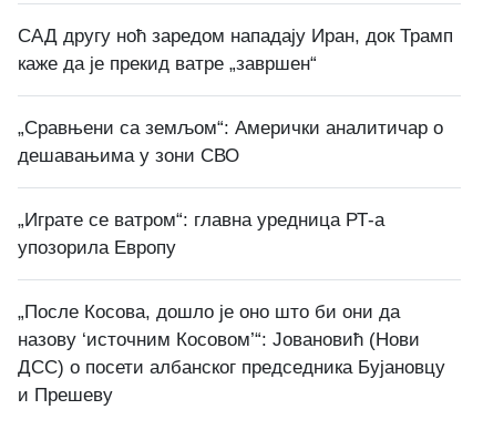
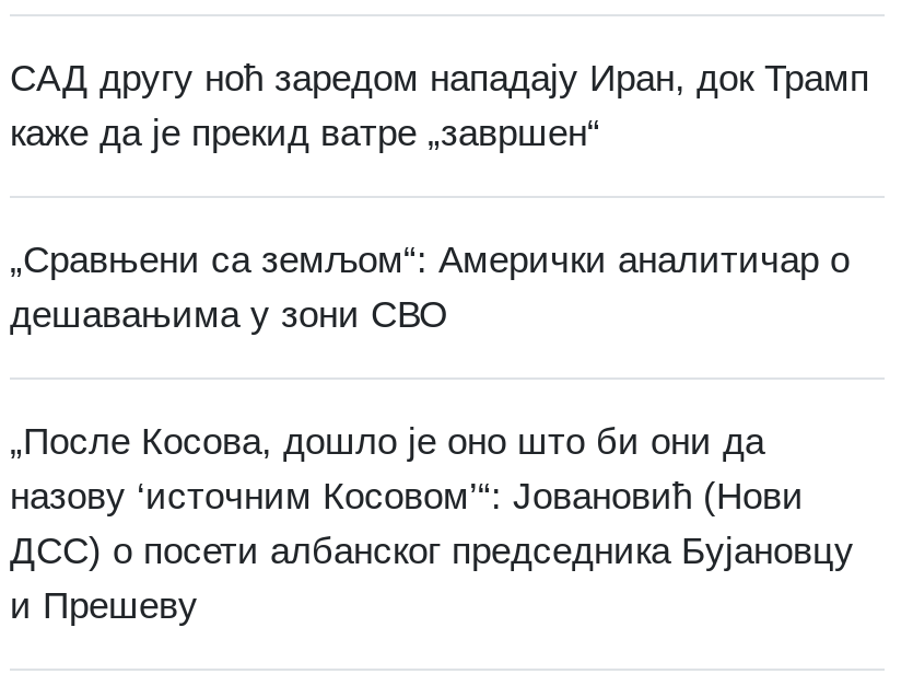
- „Играте се ватром“: главна уредница РТ-а
- упозорила Европу
